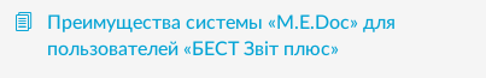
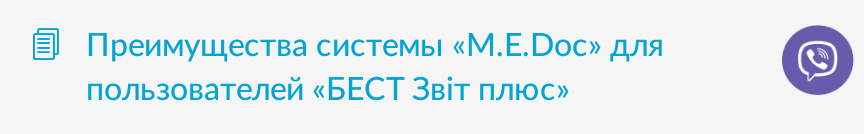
+ [image]
